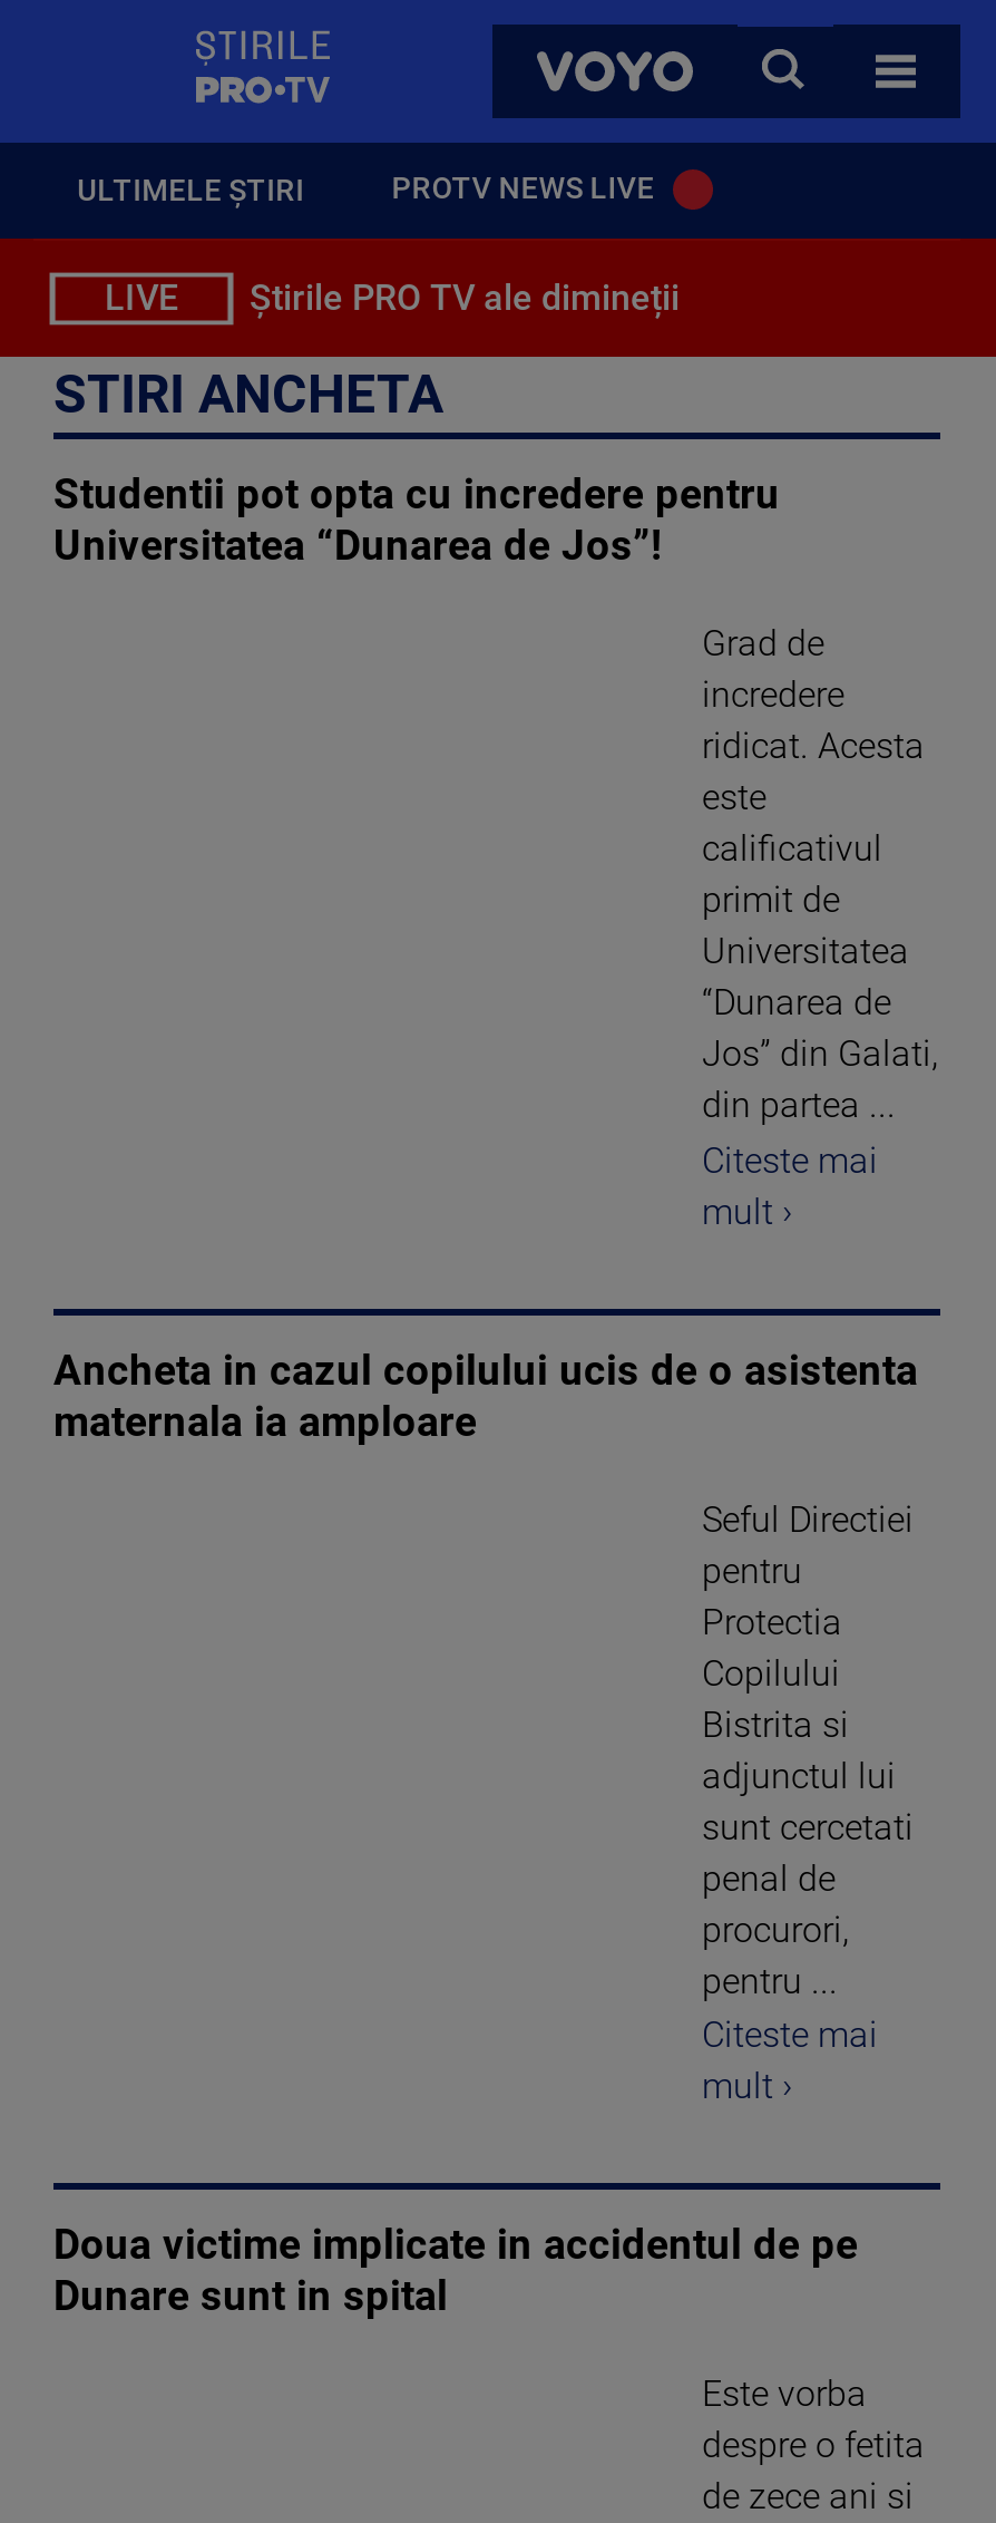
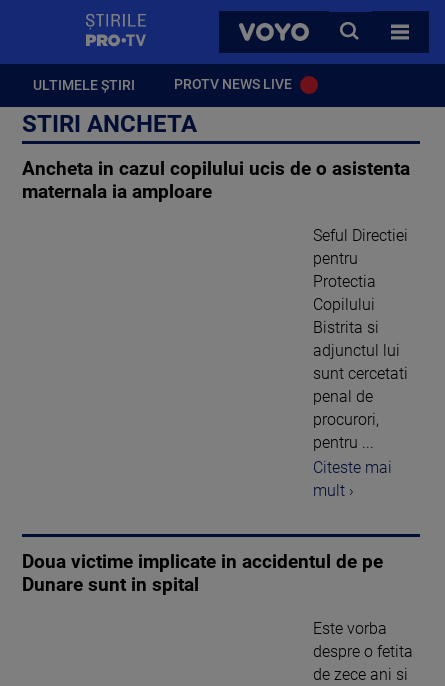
- LIVE
- Știrile PRO TV ale dimineții

- Studentii pot opta cu incredere pentru
- Universitatea “Dunarea de Jos”!
- Grad de
- incredere
- ridicat. Acesta
- este
- calificativul
- primit de
- Universitatea
- “Dunarea de
- Jos” din Galati,
- din partea ...
- Citeste mai
- mult ›
